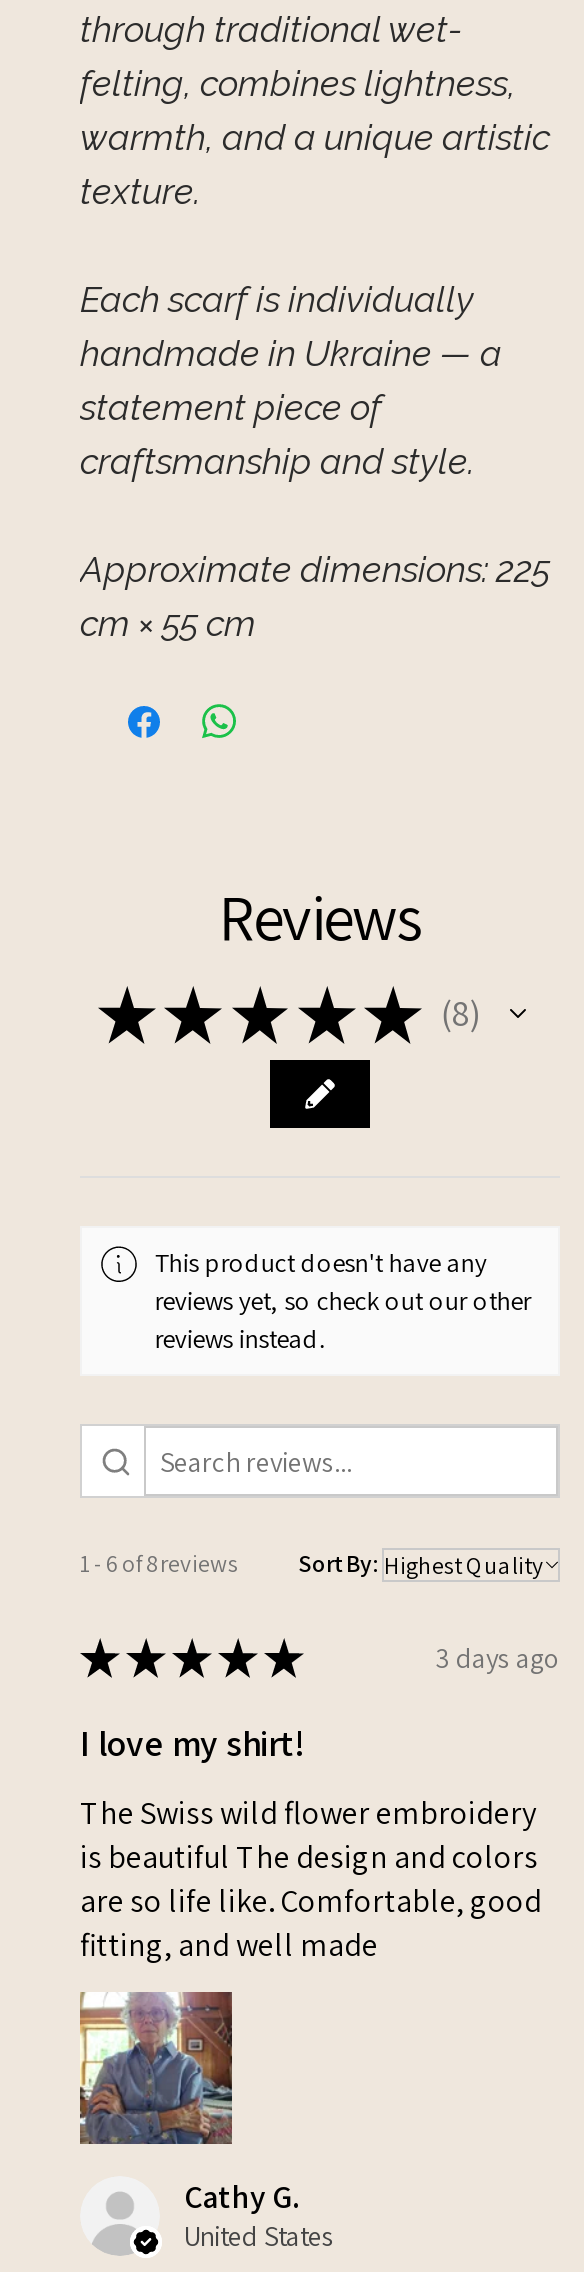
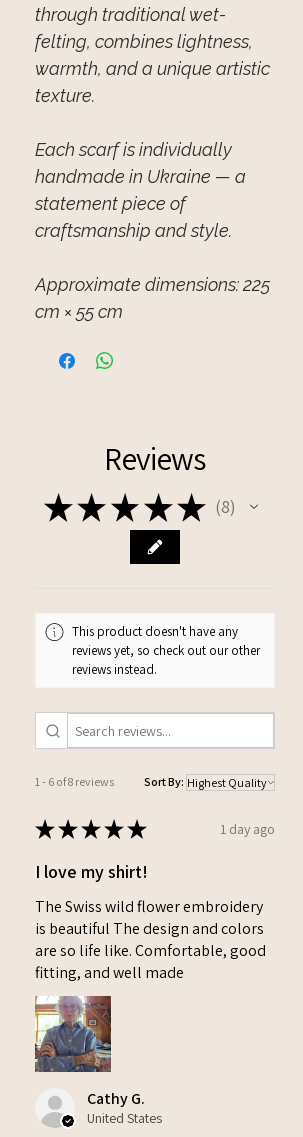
- 3 days ago
+ 1 day ago
